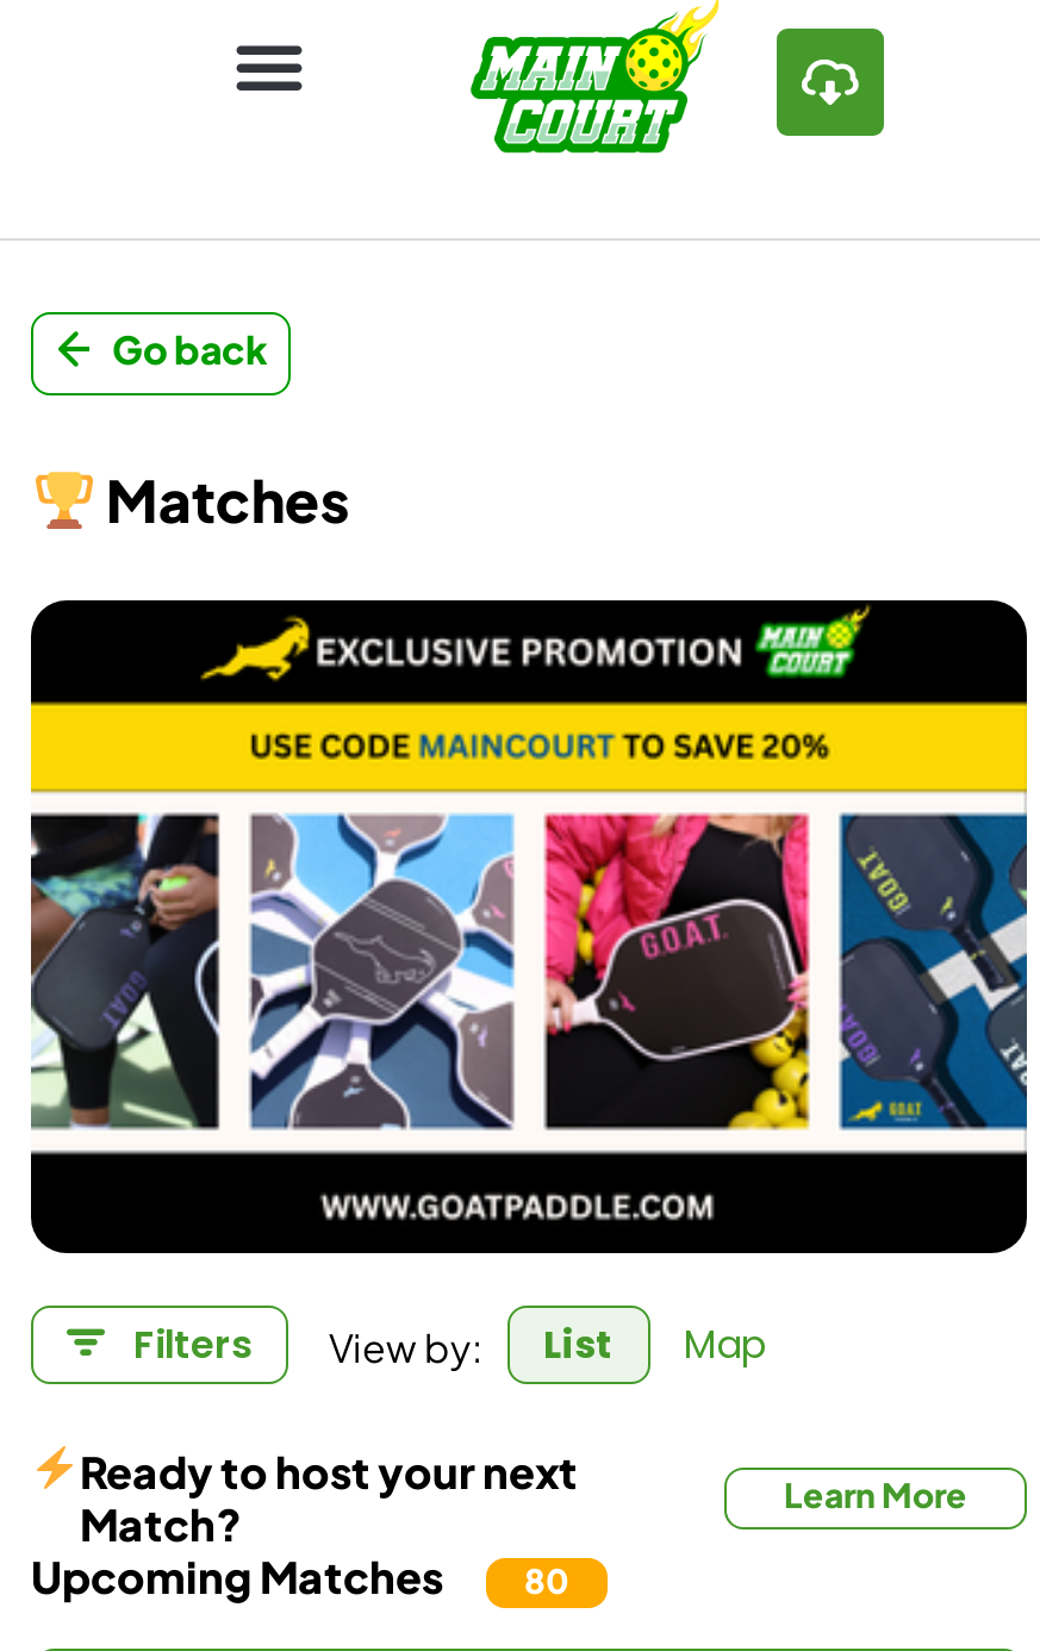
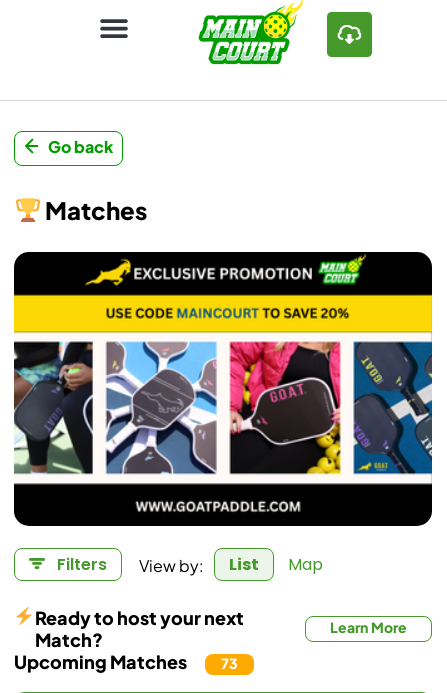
- Upcoming Matches 80
+ Upcoming Matches 73
